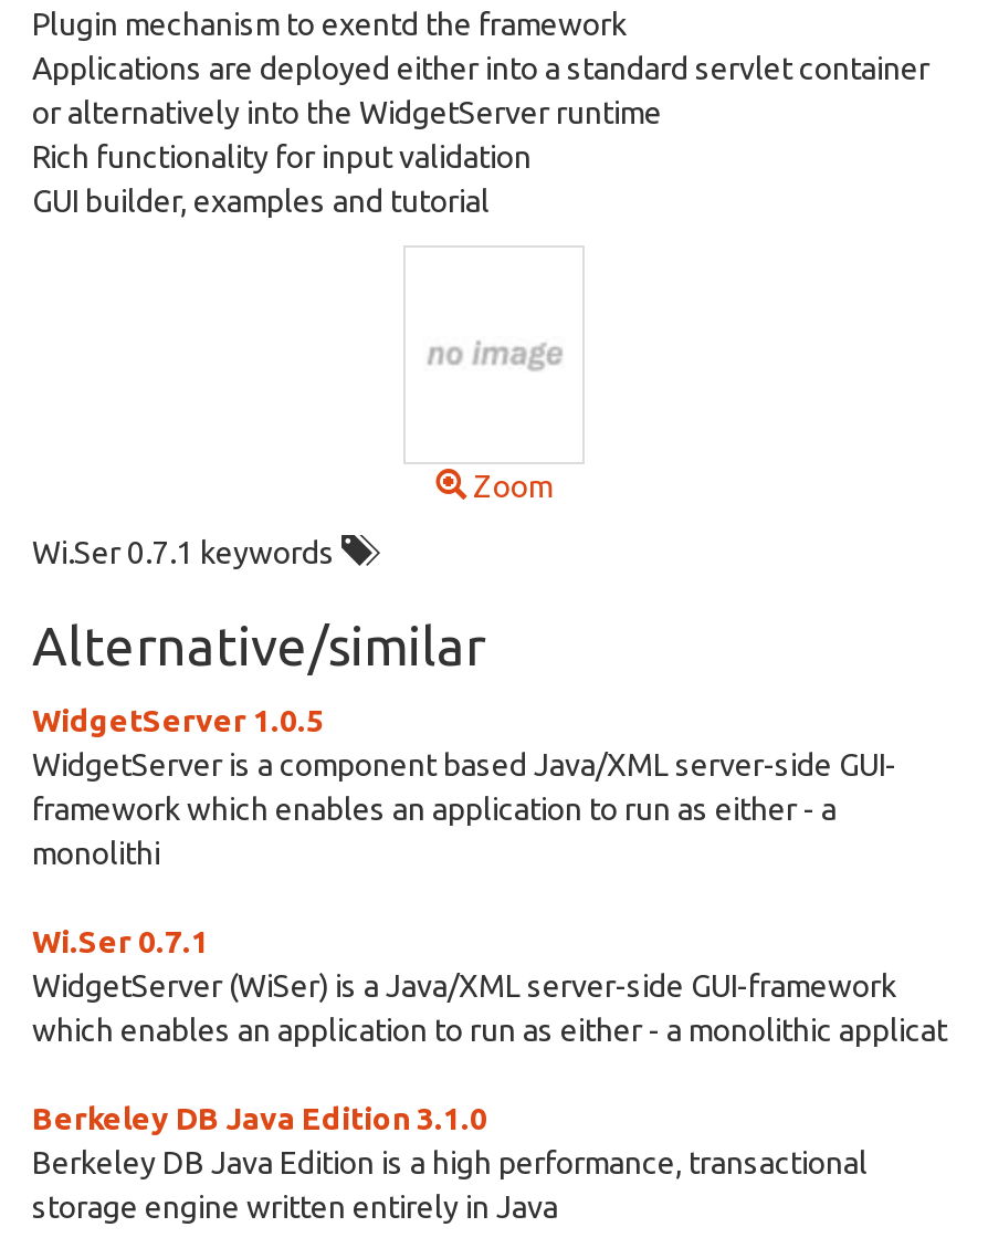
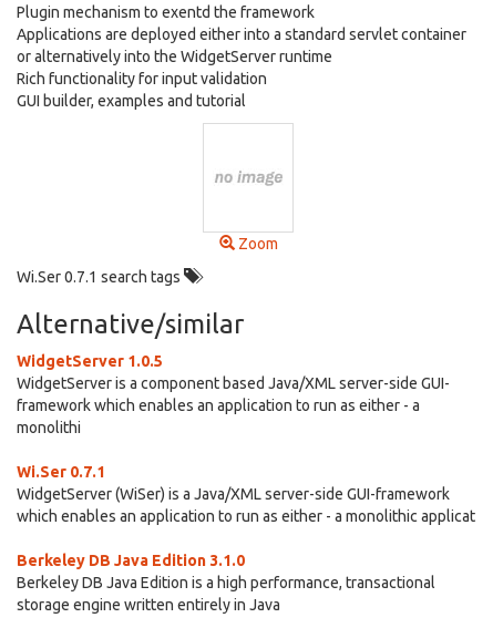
- Wi.Ser 0.7.1 keywords
+ Wi.Ser 0.7.1 search tags
